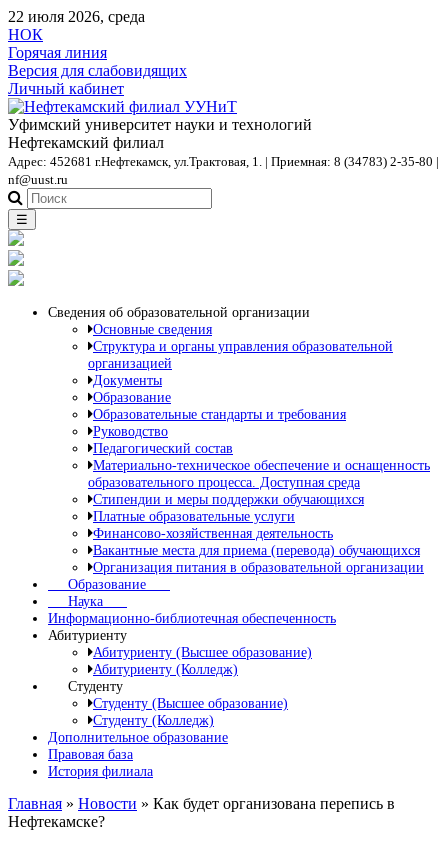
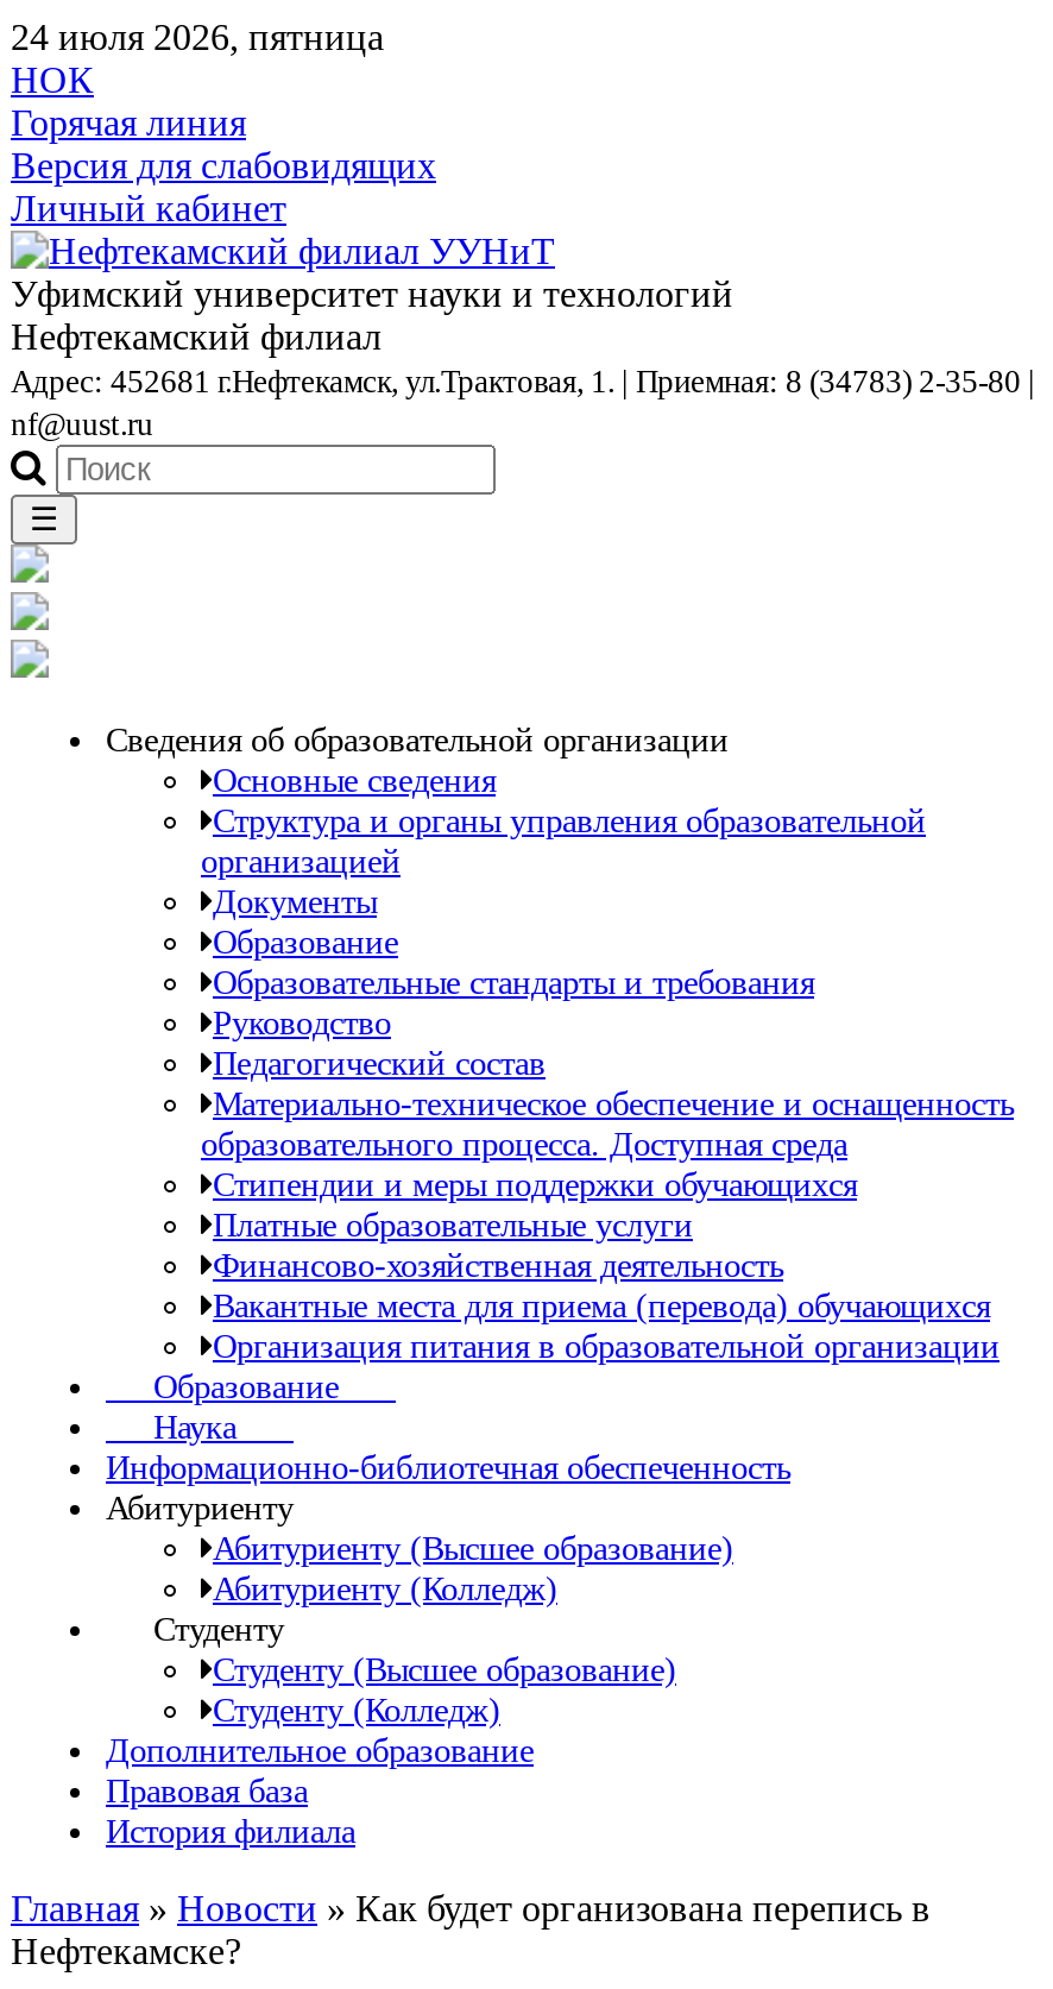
- 22 июля 2026, среда
+ 24 июля 2026, пятница
